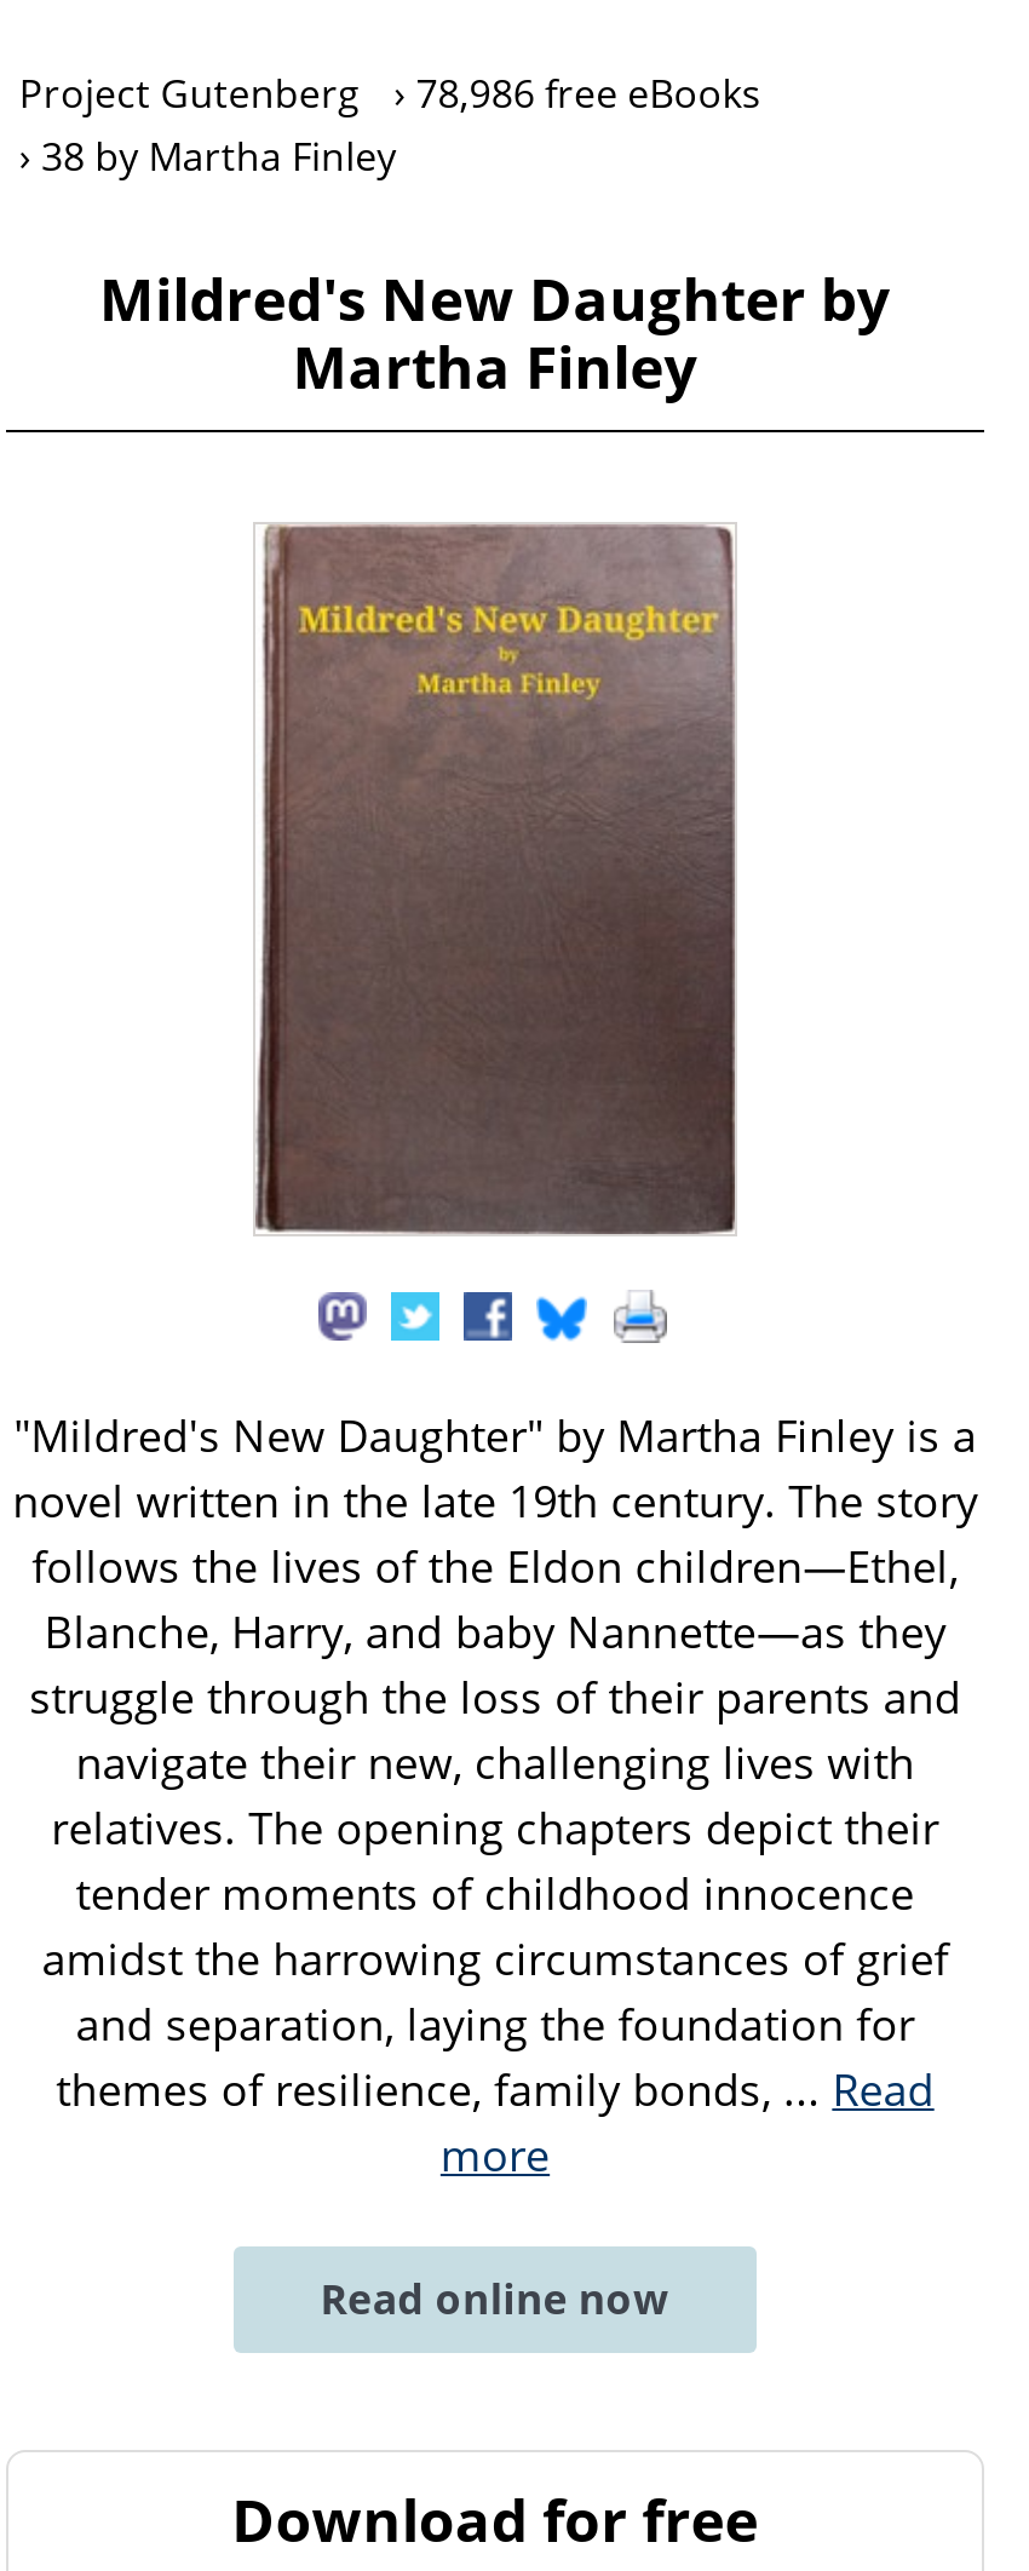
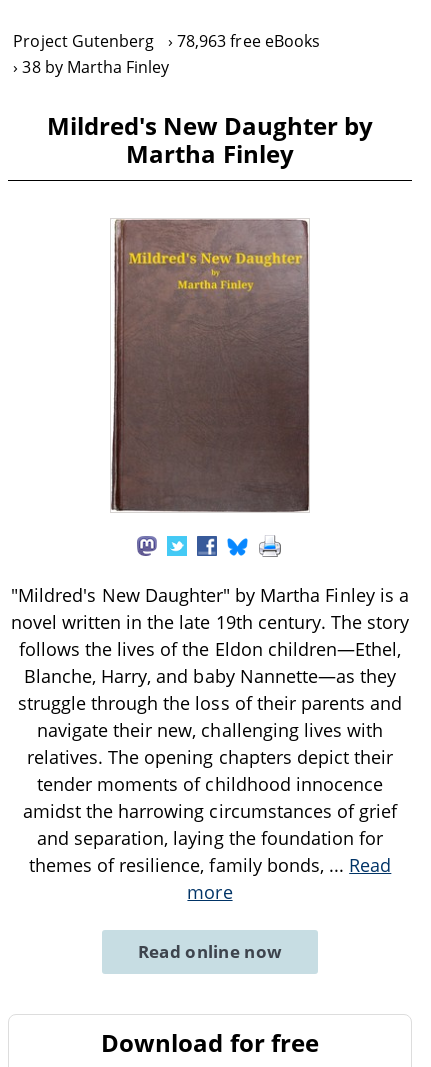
- Project Gutenberg 78,986 free eBooks
+ Project Gutenberg 78,963 free eBooks
